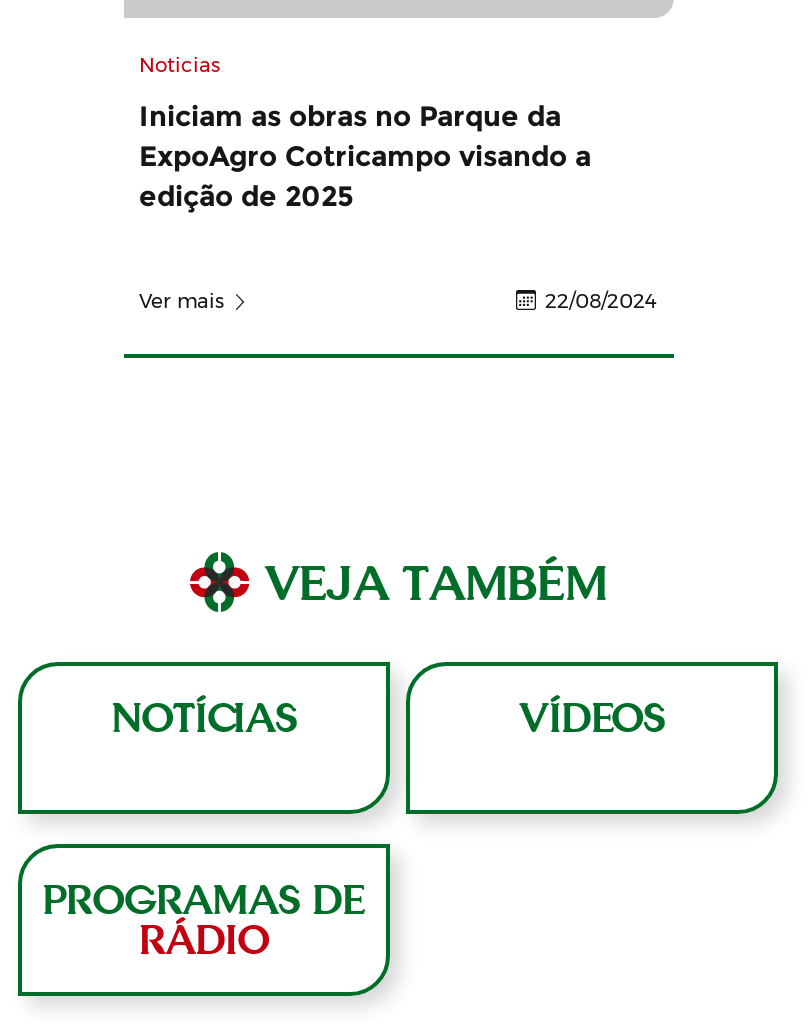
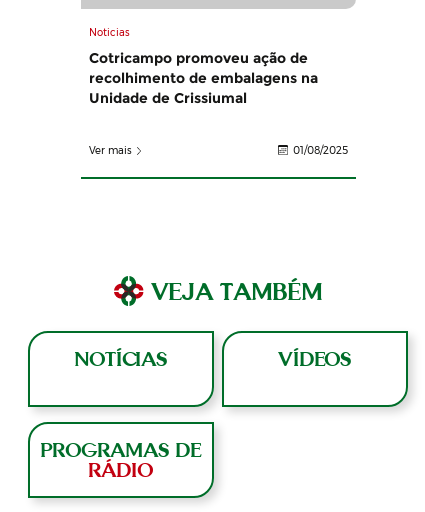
- Iniciam as obras no Parque da
- ExpoAgro Cotricampo visando a
- edição de 2025
+ Cotricampo promoveu ação de
+ recolhimento de embalagens na
+ Unidade de Crissiumal

- 22/08/2024
+ 01/08/2025
